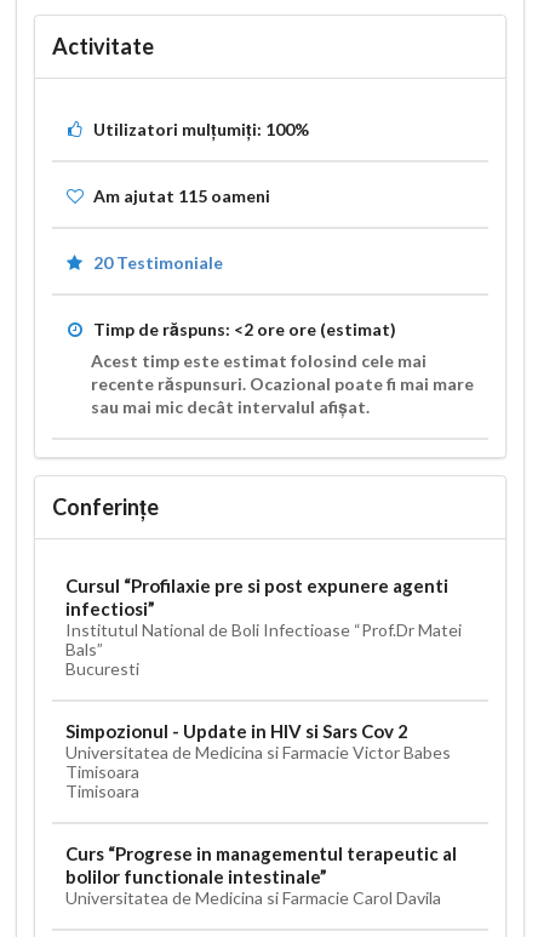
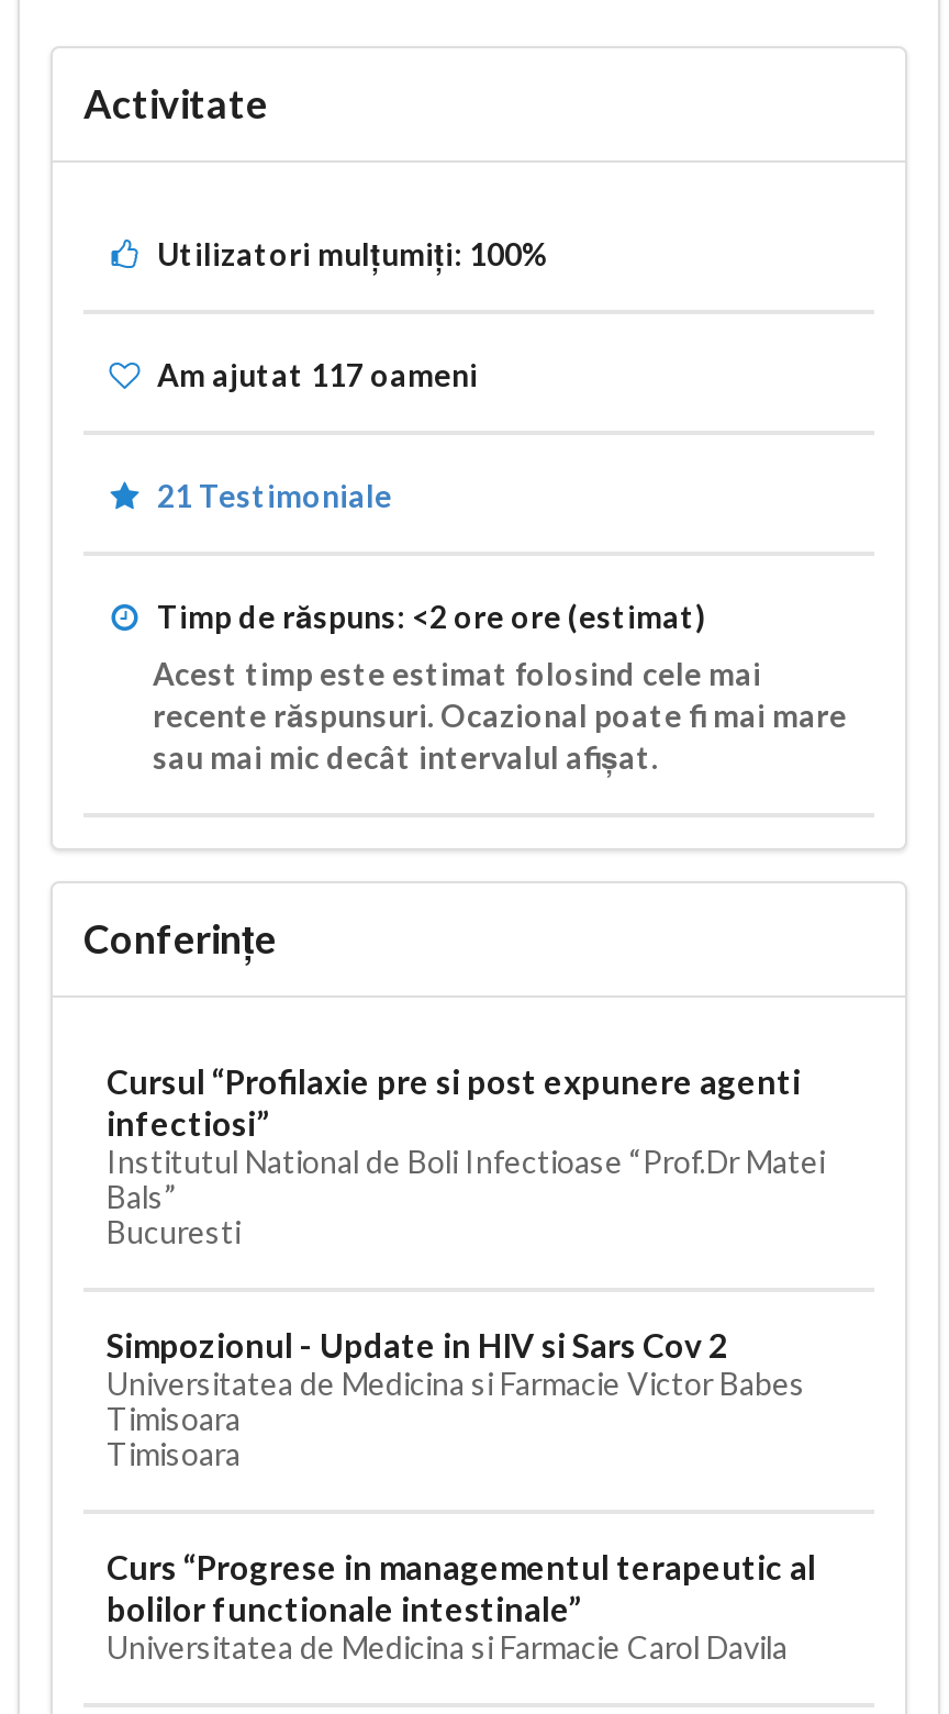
- Am ajutat 115 oameni
+ Am ajutat 117 oameni

- 20 Testimoniale
+ 21 Testimoniale
